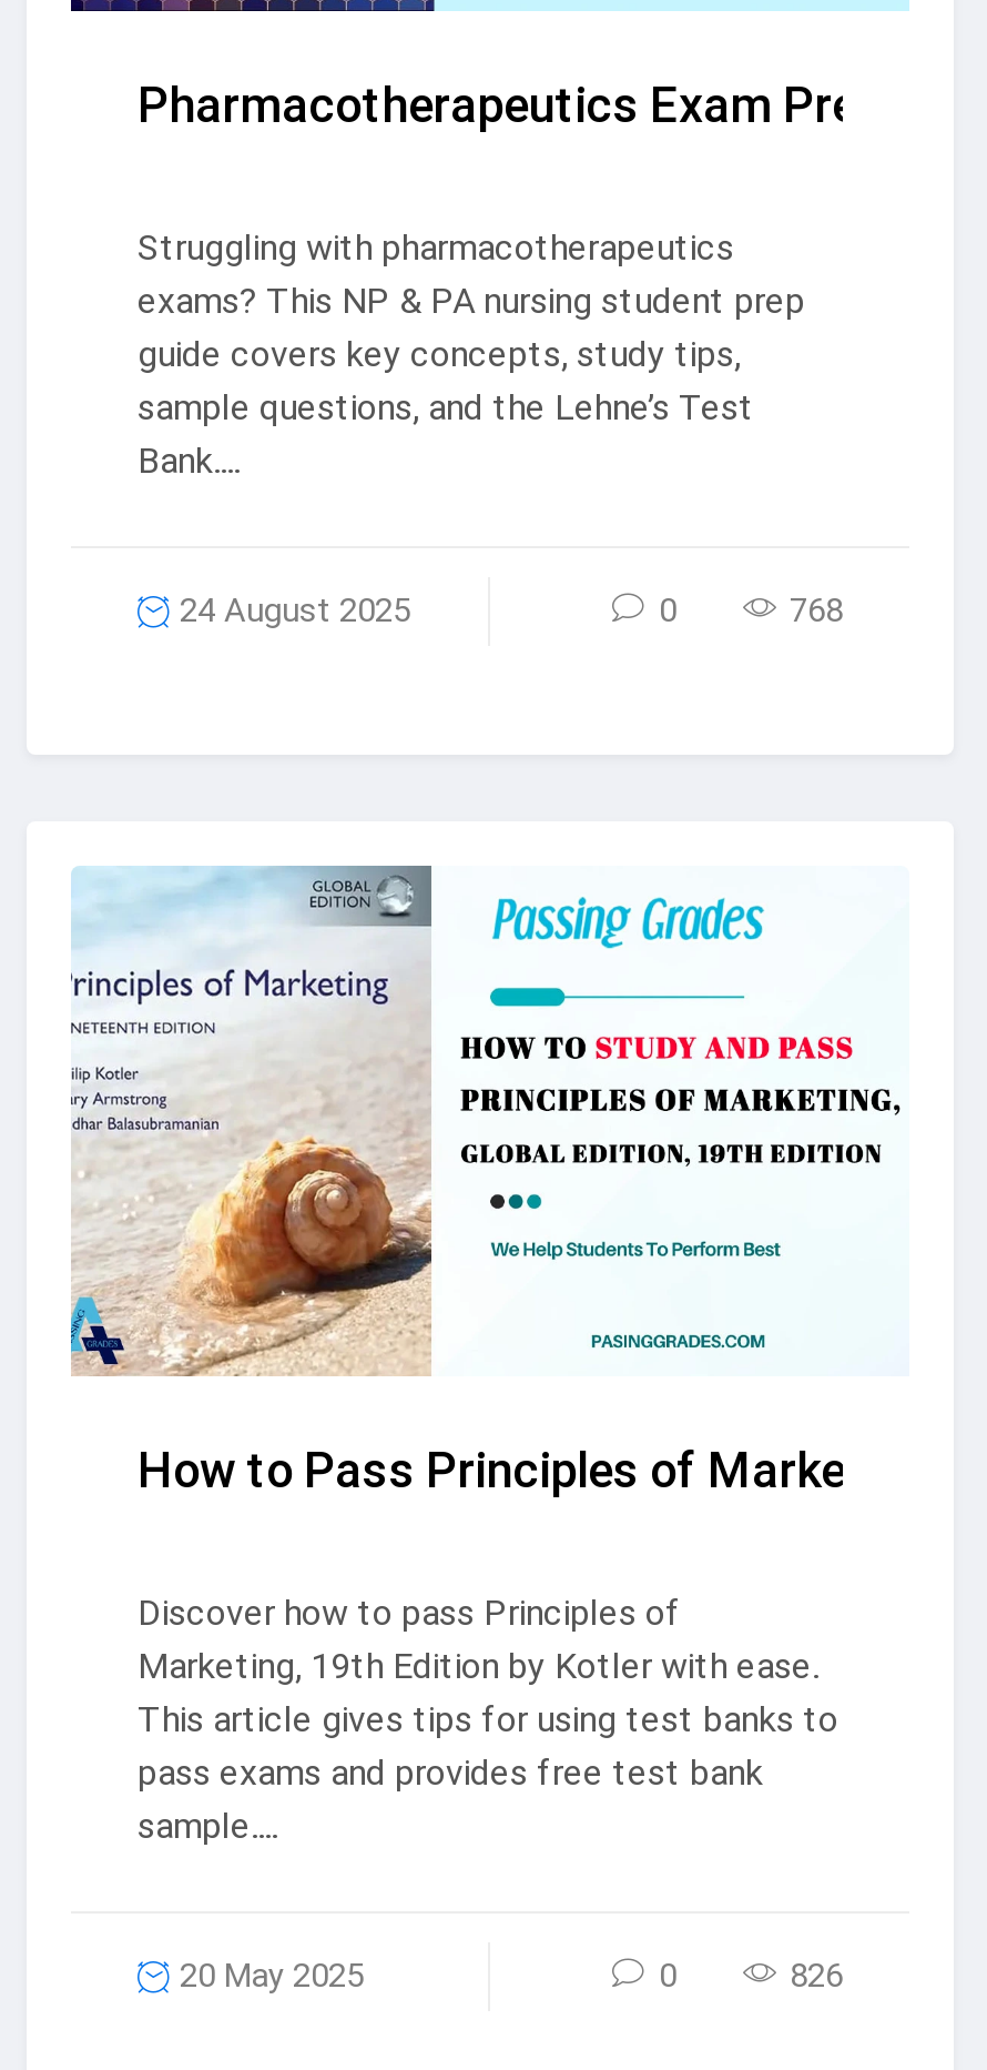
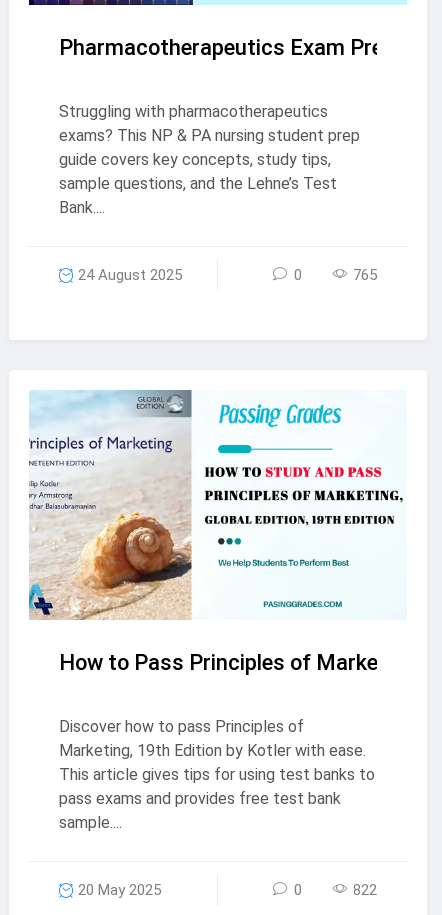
- 768
+ 765

- 826
+ 822
